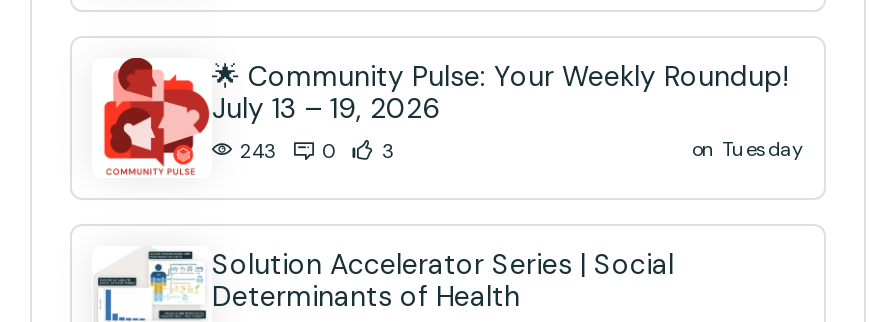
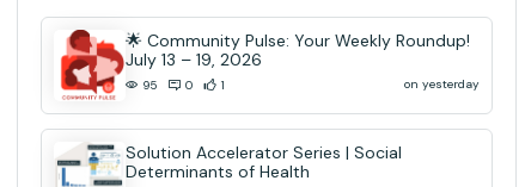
- 243
+ 95

- 3
+ 1

- on Tuesday
+ on yesterday
